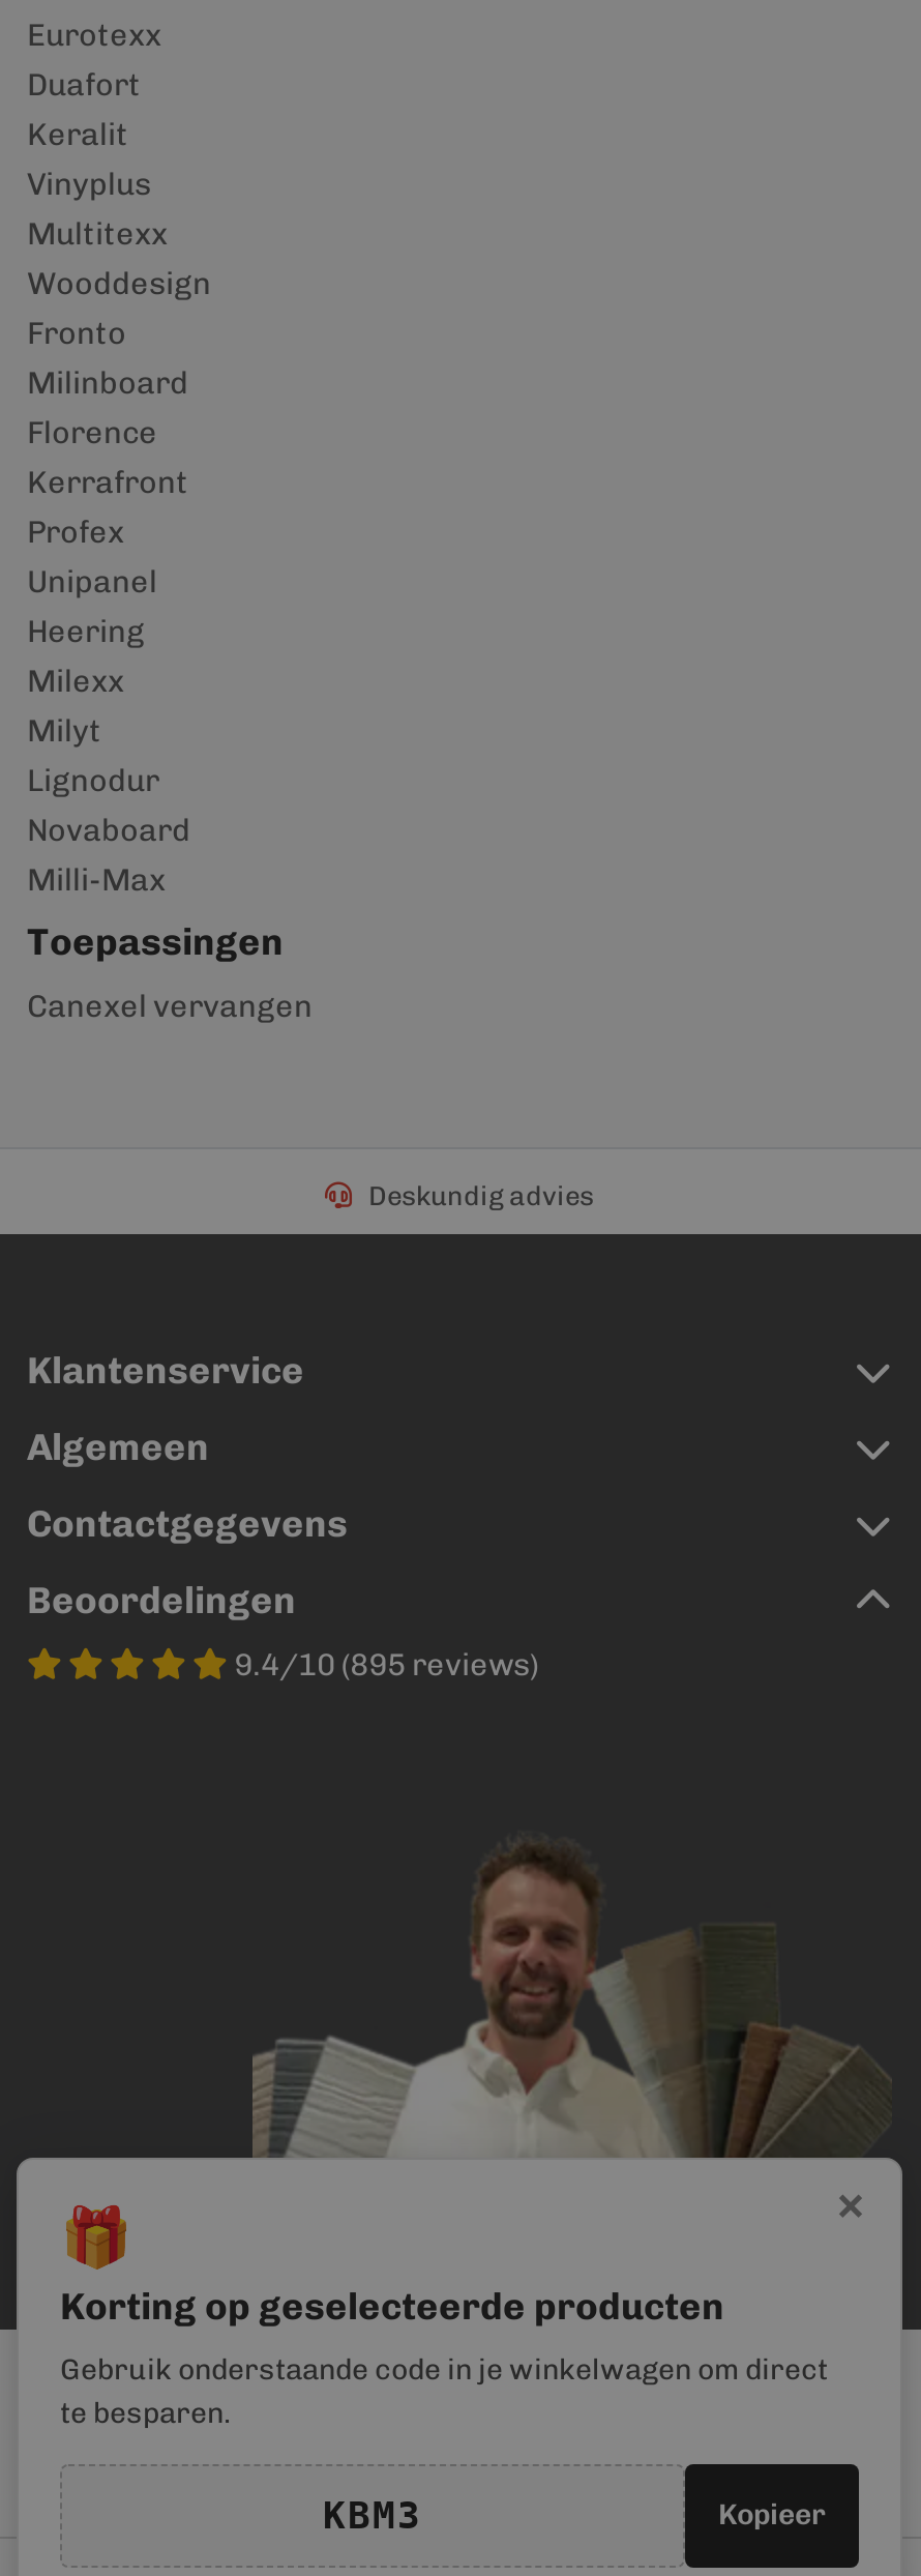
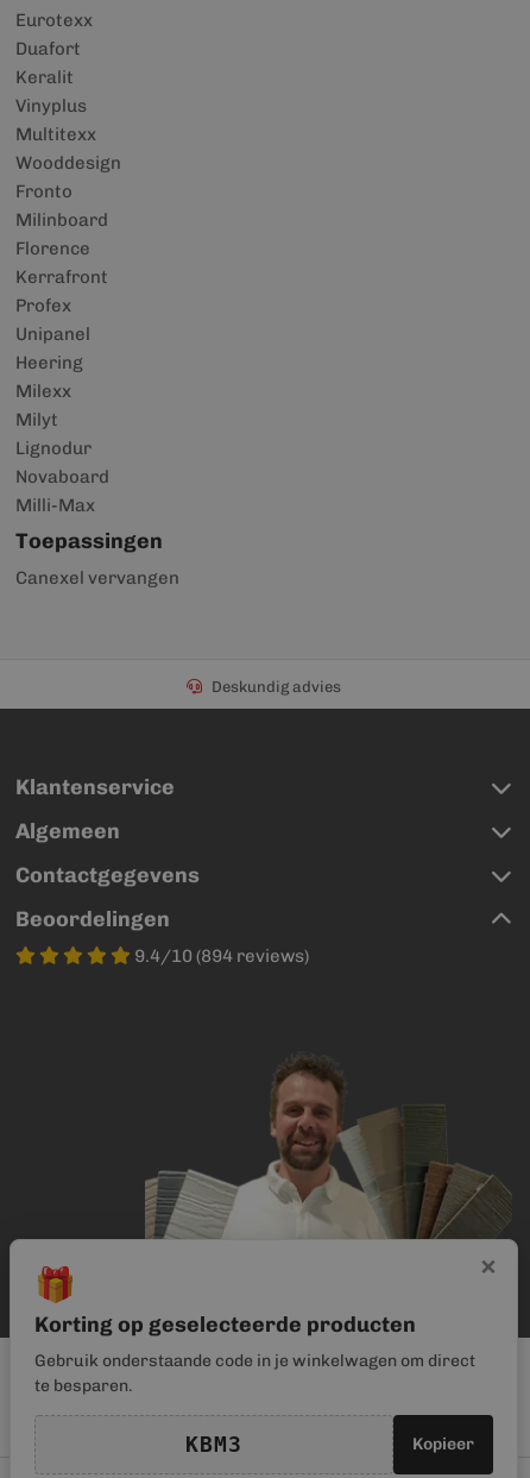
- 9.4/10 (895 reviews)
+ 9.4/10 (894 reviews)
